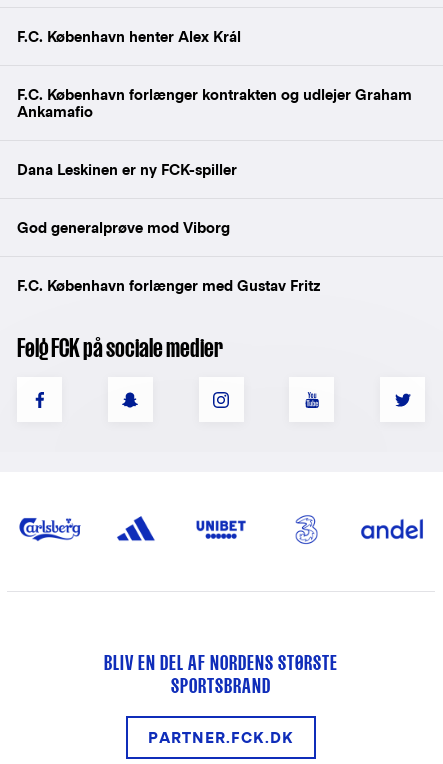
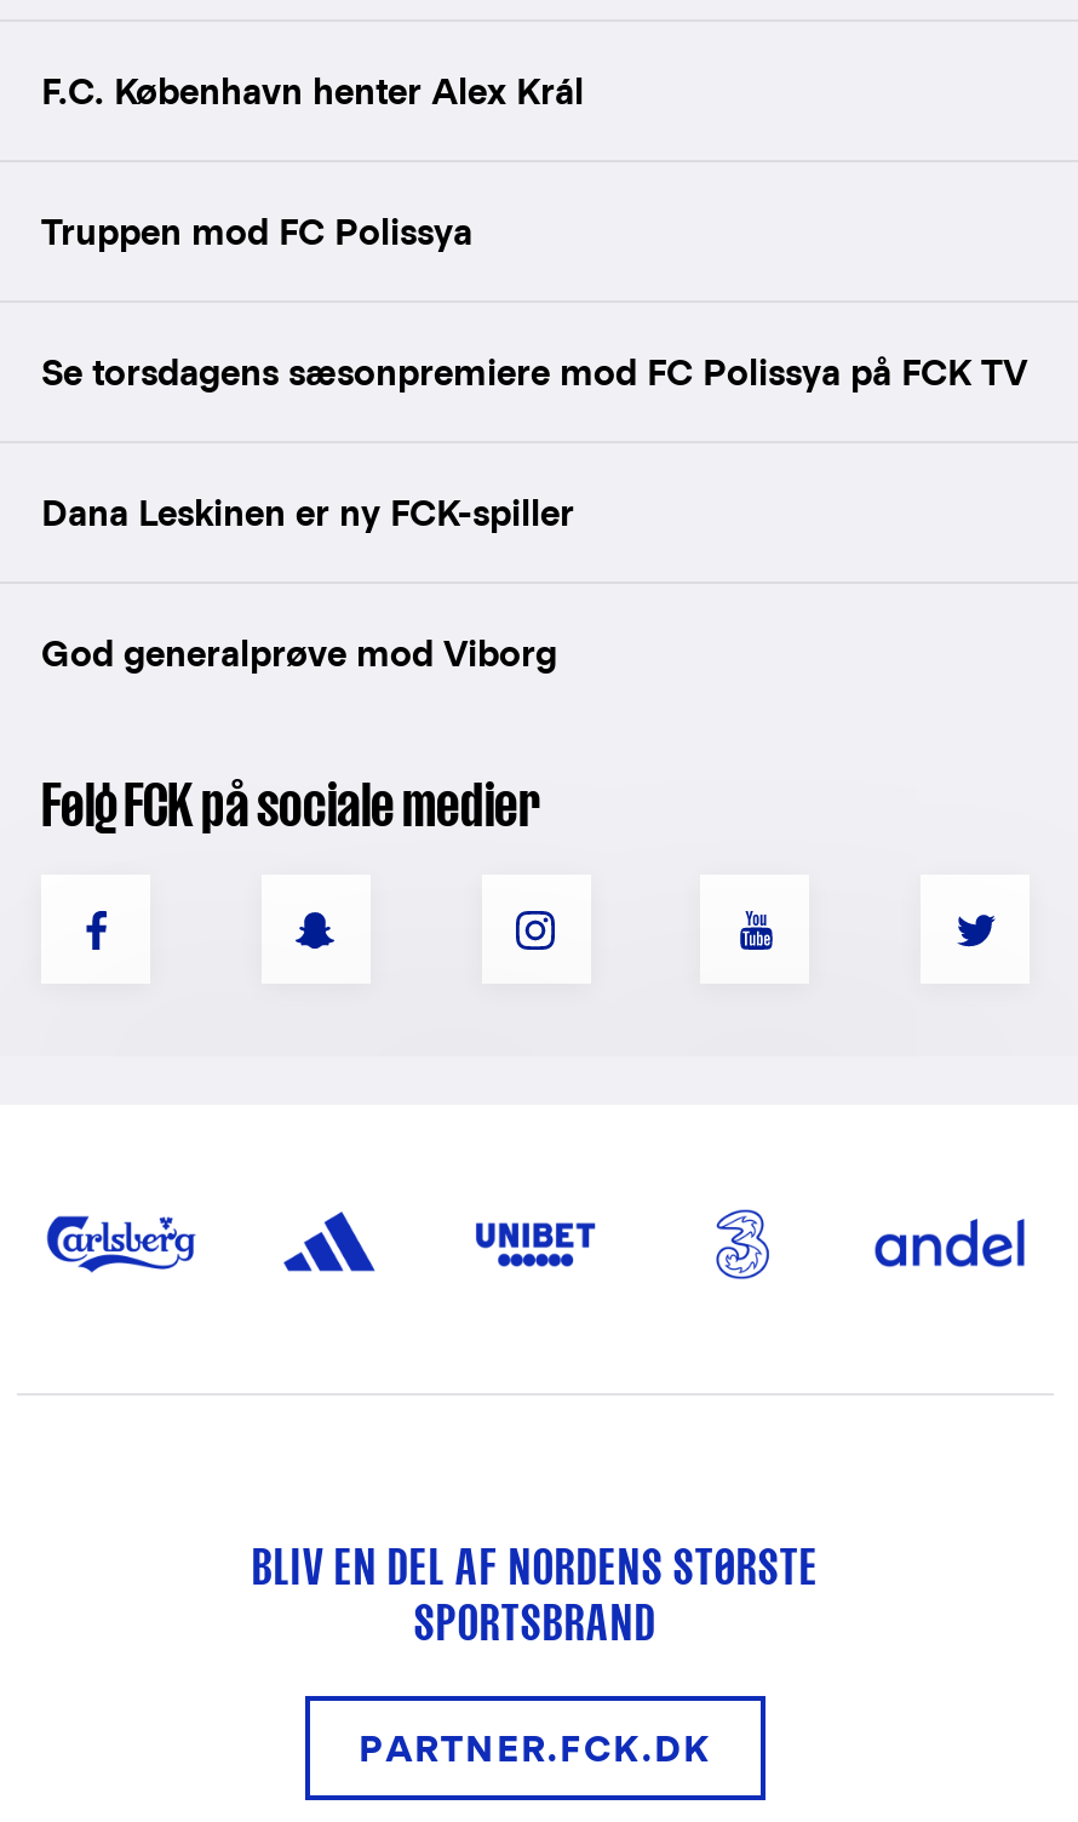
- F.C. København forlænger kontrakten og udlejer Graham
- Ankamafio
+ Truppen mod FC Polissya
+ Se torsdagens sæsonpremiere mod FC Polissya på FCK TV

moved down: Dana Leskinen er ny FCK-spiller | God generalprøve mod Viborg

- F.C. København forlænger med Gustav Fritz
